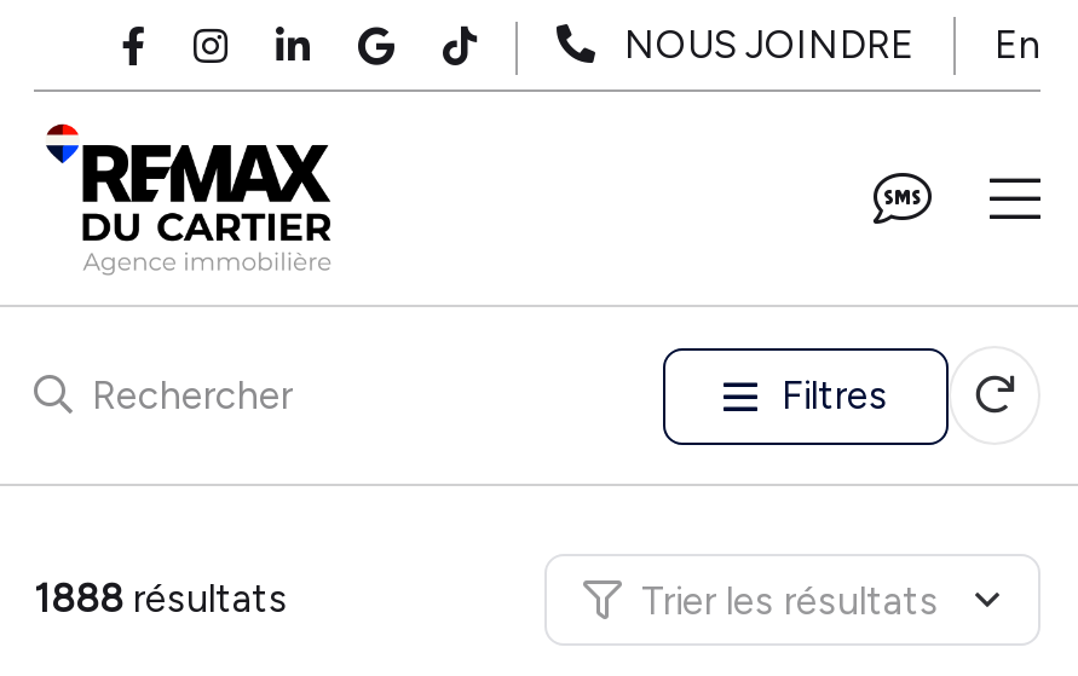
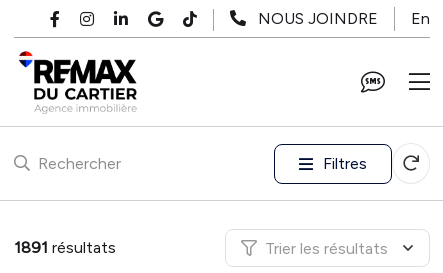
- 1888 résultats
+ 1891 résultats
